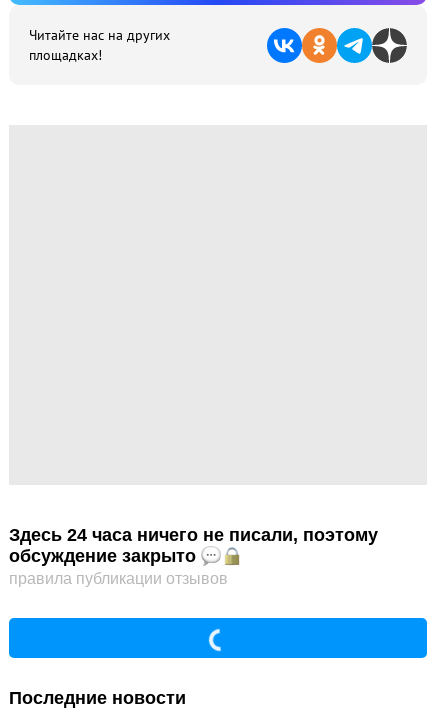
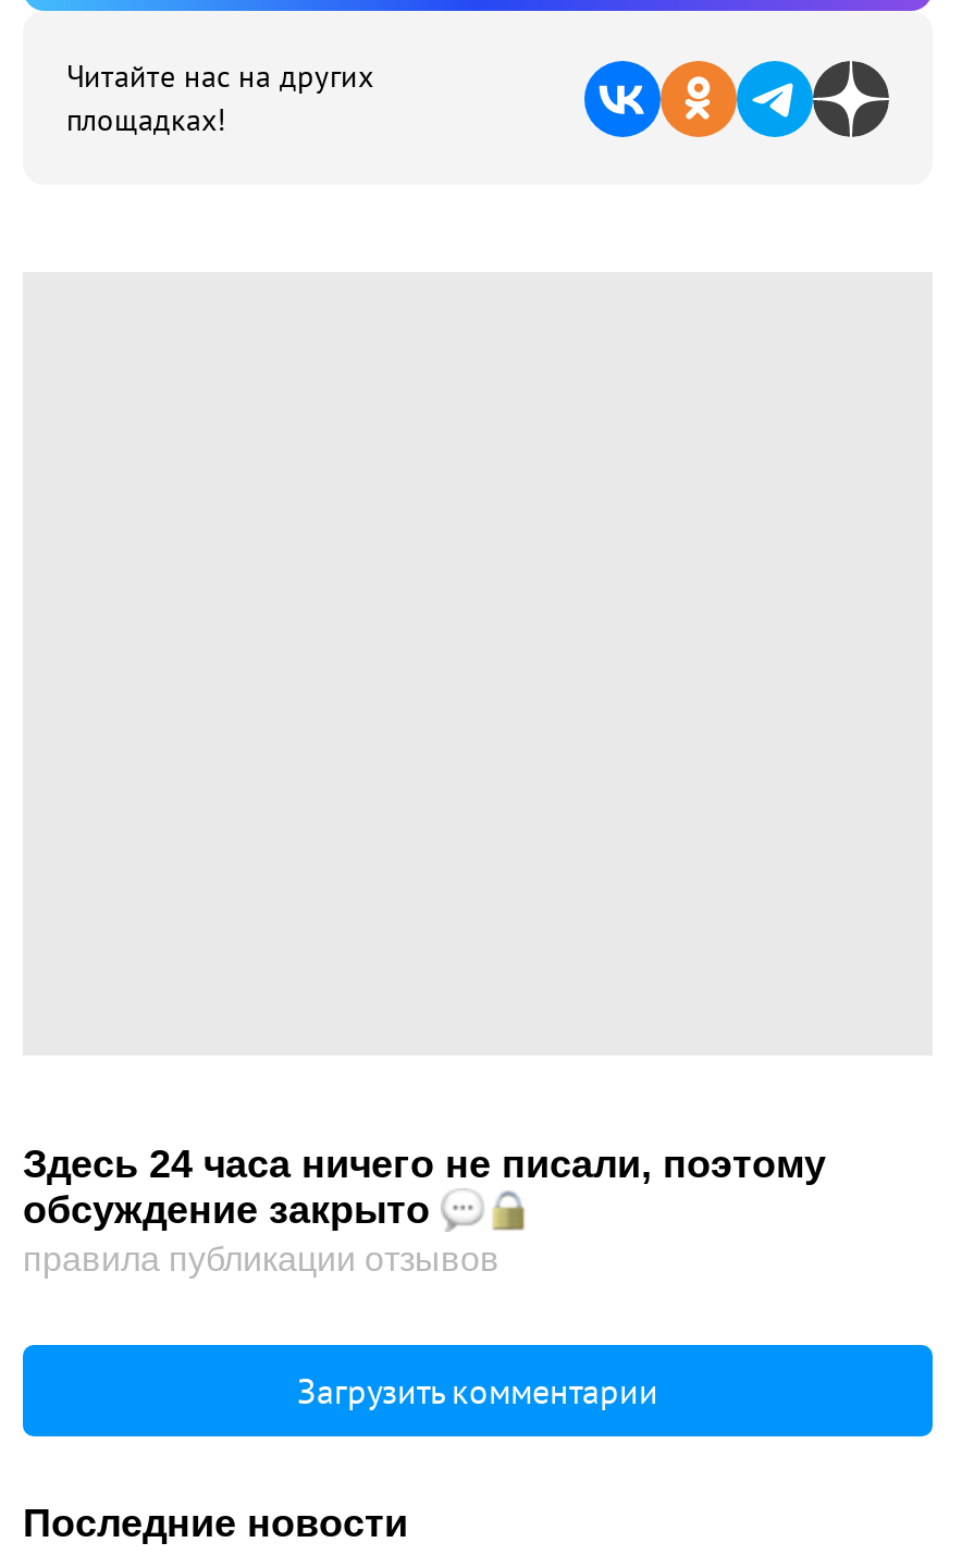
+ Загрузить комментарии
